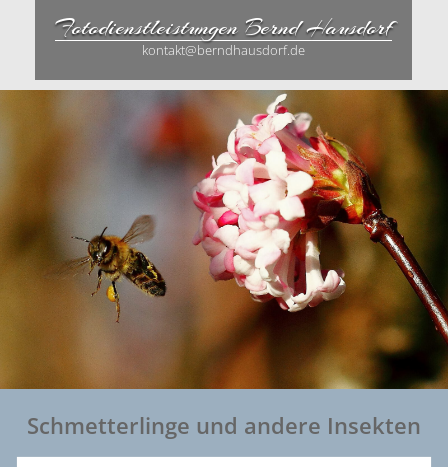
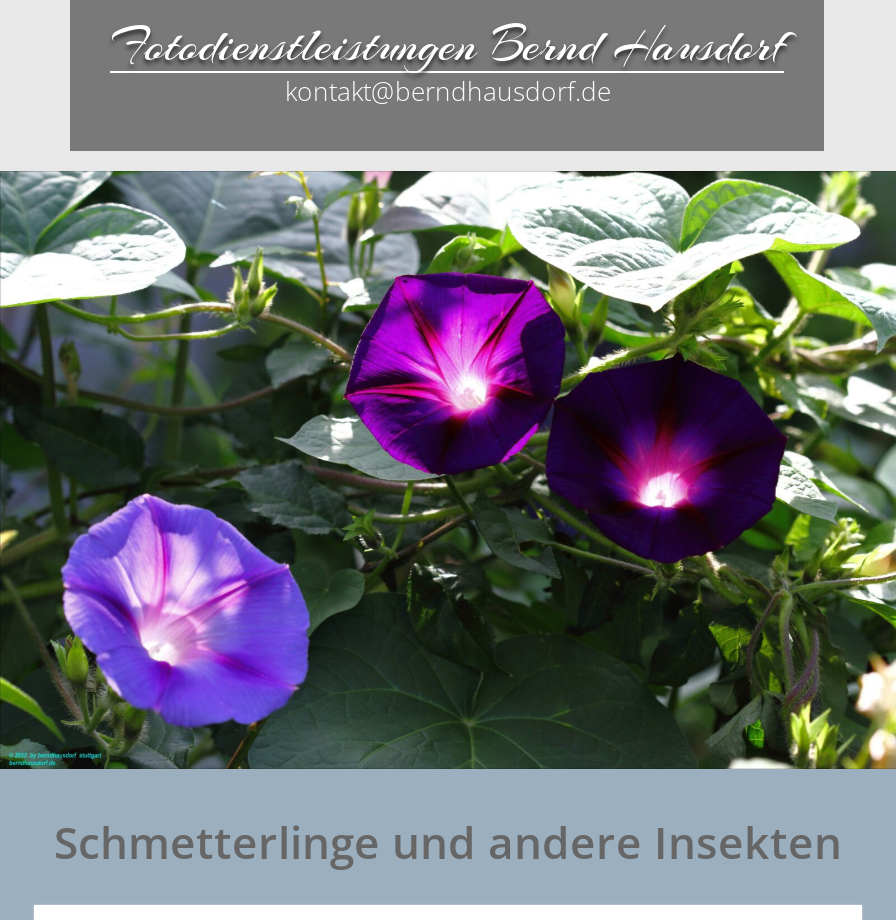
- [image]
+ [image]
